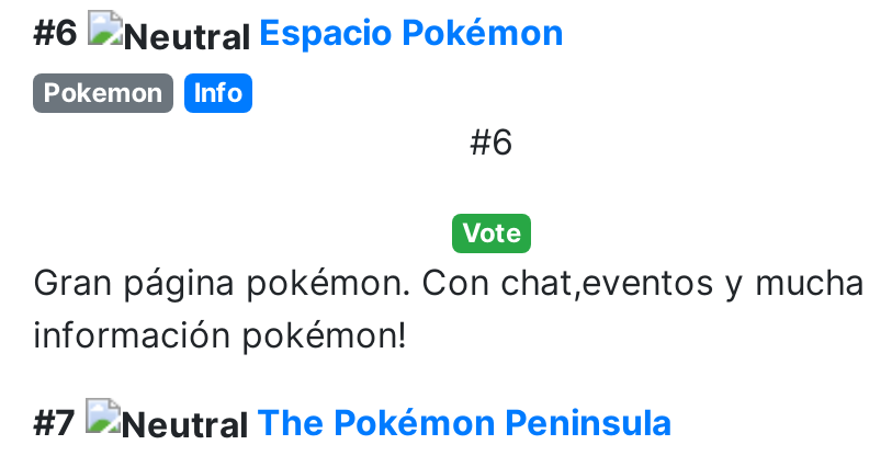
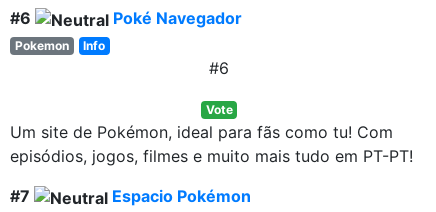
moved down: Espacio Pokémon

+ Poké Navegador

- Gran página pokémon. Con chat,eventos y mucha
- información pokémon!
+ Um site de Pokémon, ideal para fãs como tu! Com
+ episódios, jogos, filmes e muito mais tudo em PT-PT!

- The Pokémon Peninsula
